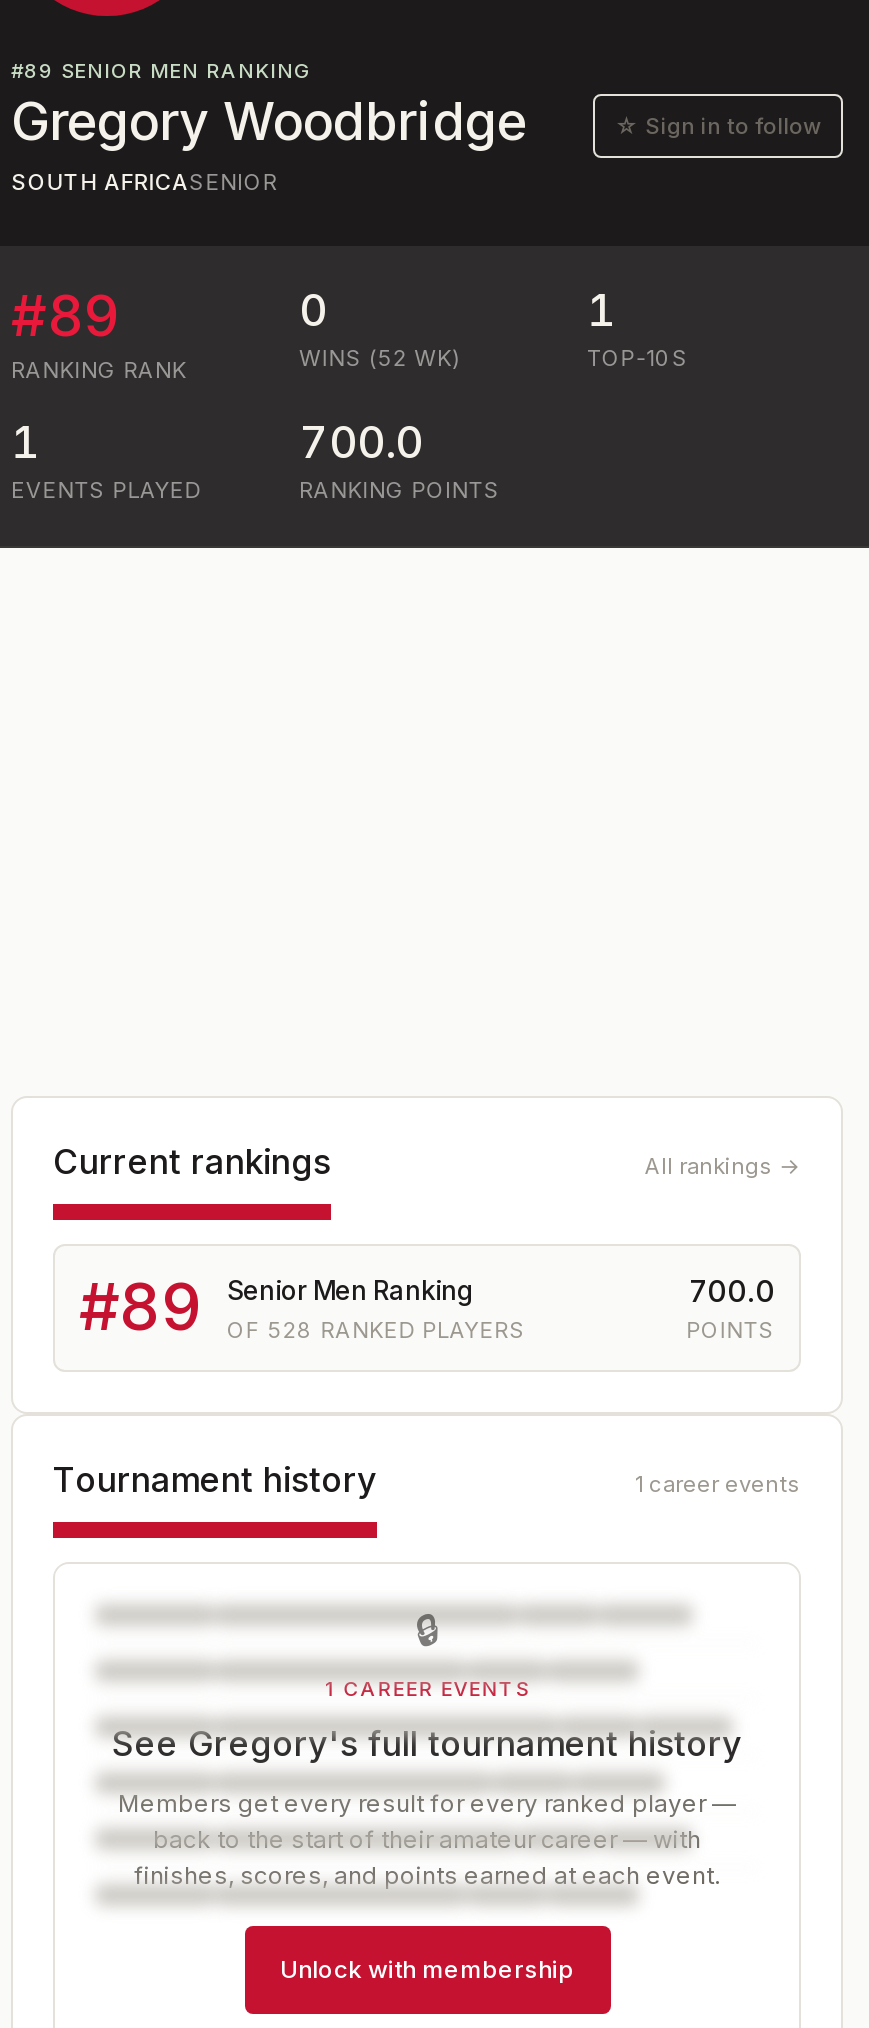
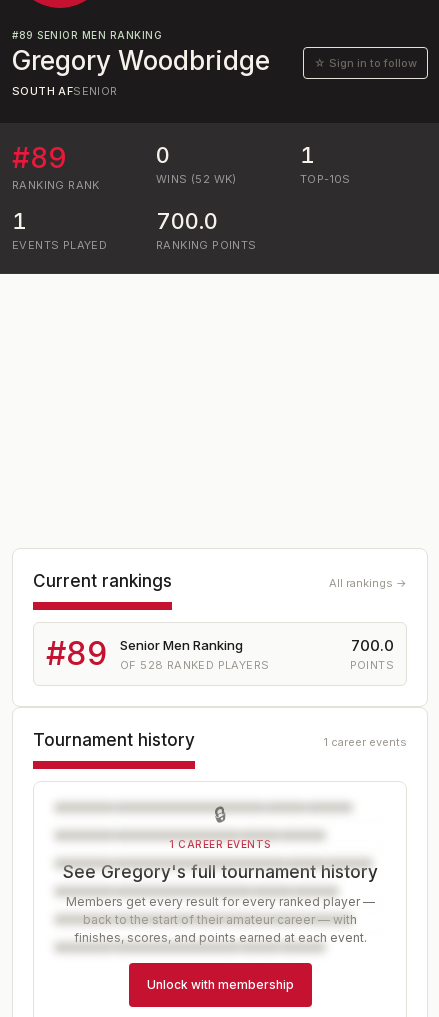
- SOUTH AFRICASENIOR
+ SOUTH AFSENIOR
